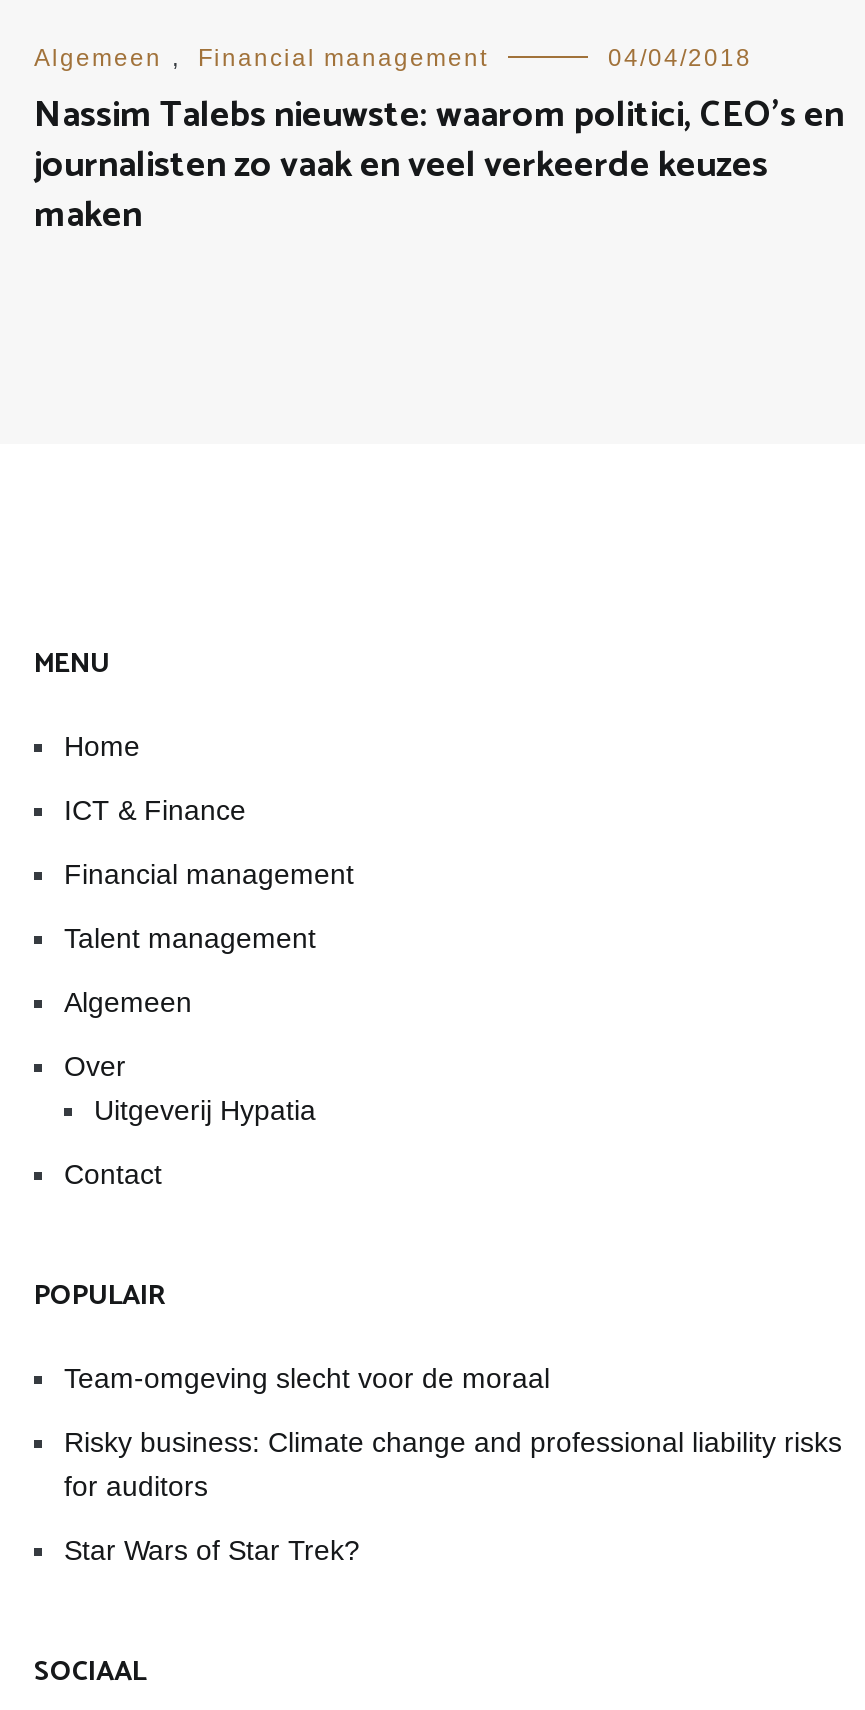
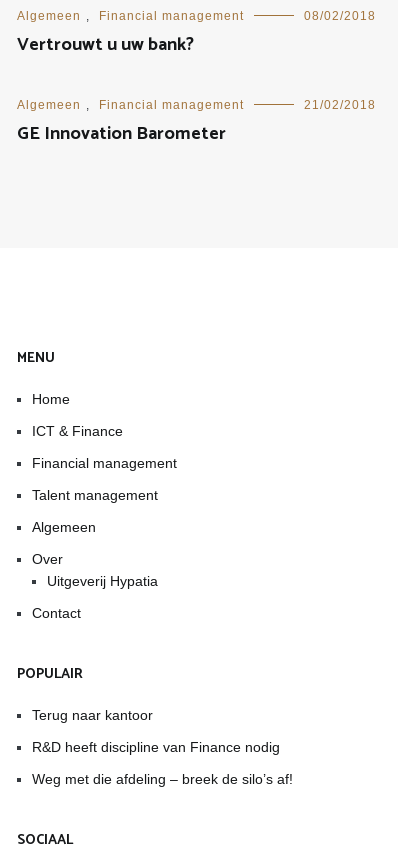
- 04/04/2018
- Nassim Talebs nieuwste: waarom politici, CEO’s en
- journalisten zo vaak en veel verkeerde keuzes
- maken
+ 08/02/2018
+ Vertrouwt u uw bank?
+ Algemeen , Financial management
+ 21/02/2018
+ GE Innovation Barometer

moved down: MENU | Home | ICT & Finance | ... | Contact | POPULAIR

- Team-omgeving slecht voor de moraal
+ Terug naar kantoor

- Risky business: Climate change and professional liability risks
- for auditors
+ R&D heeft discipline van Finance nodig

- Star Wars of Star Trek?
+ Weg met die afdeling – breek de silo’s af!
